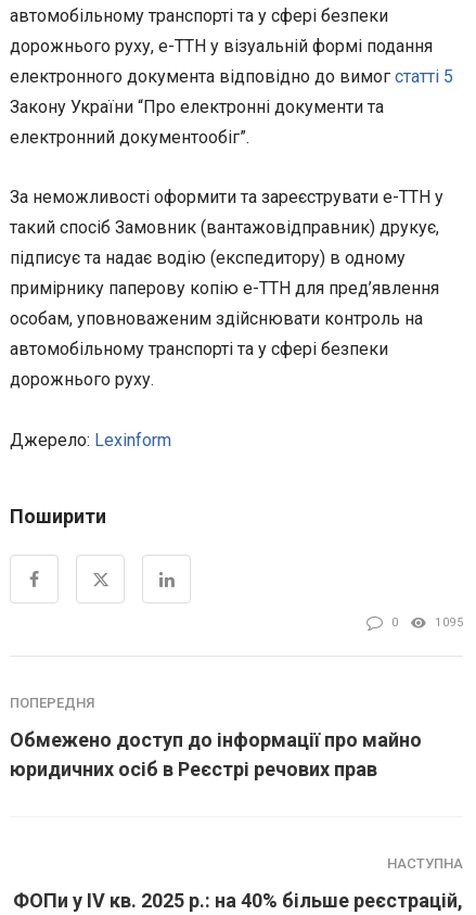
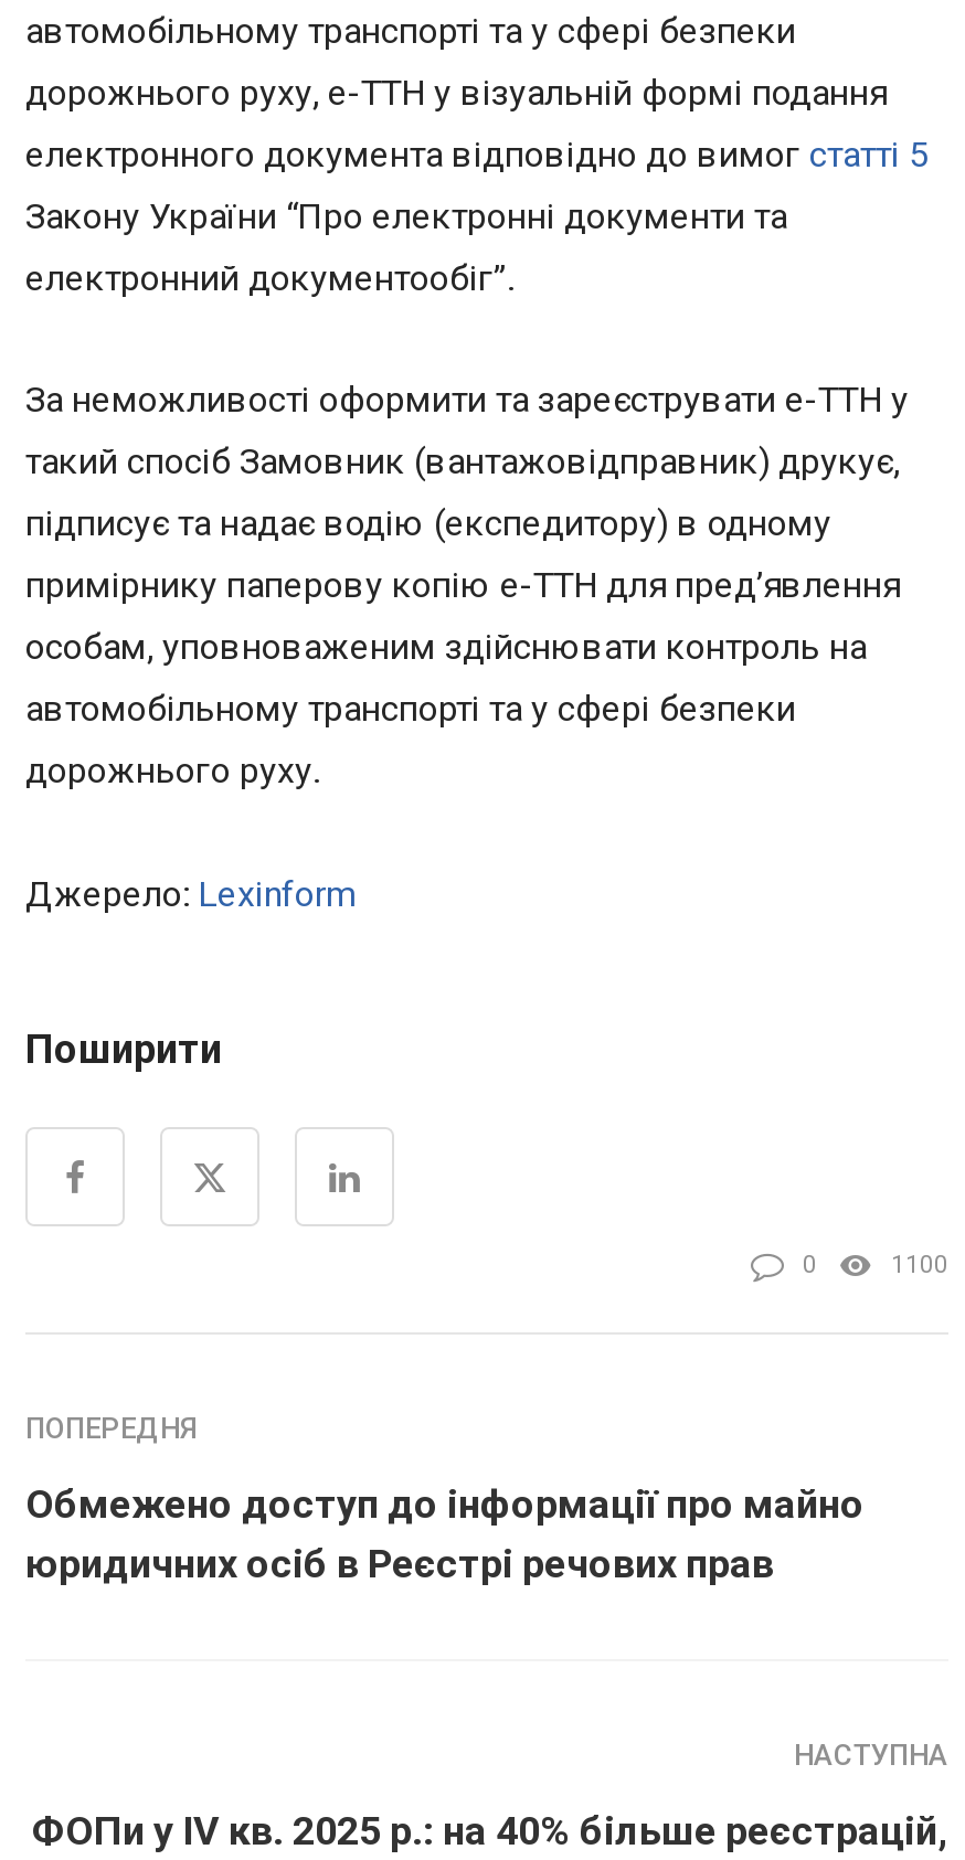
- 1095
+ 1100
